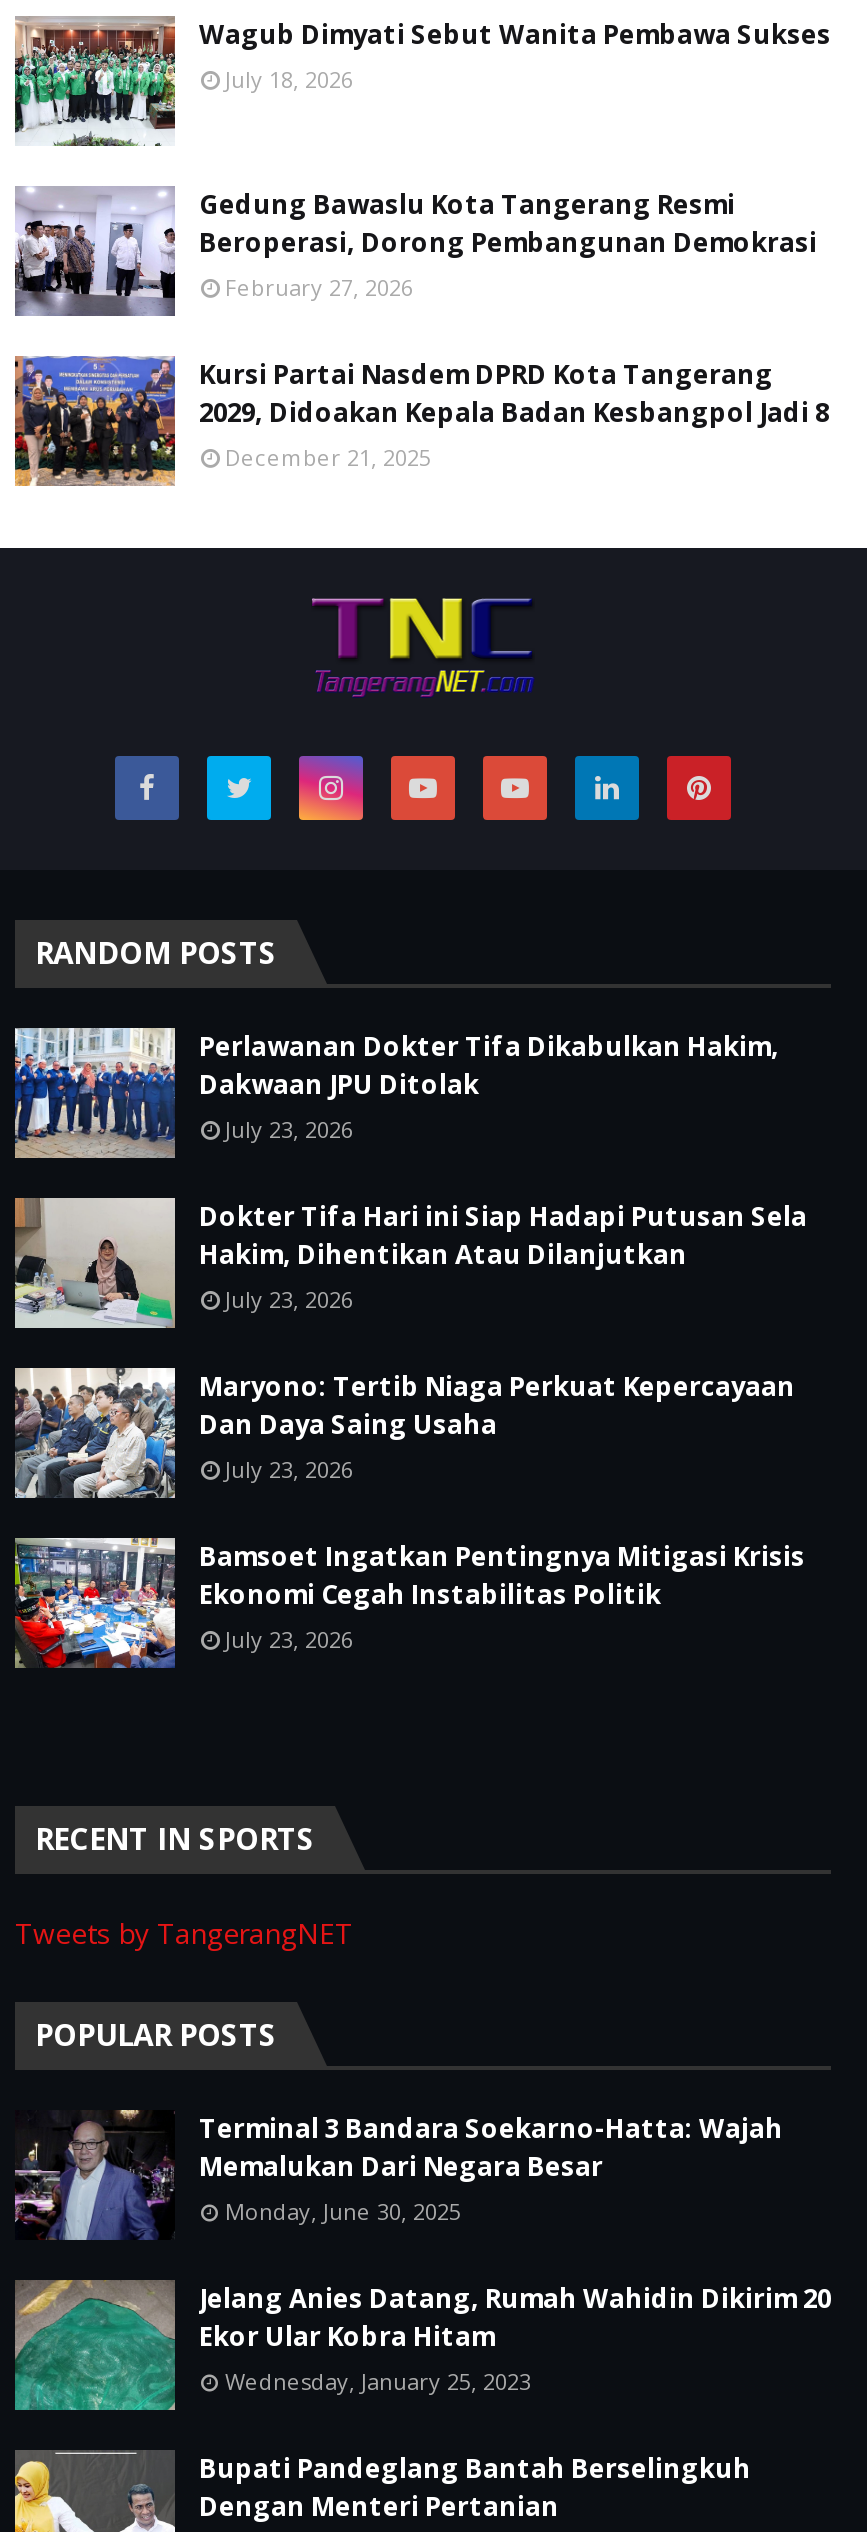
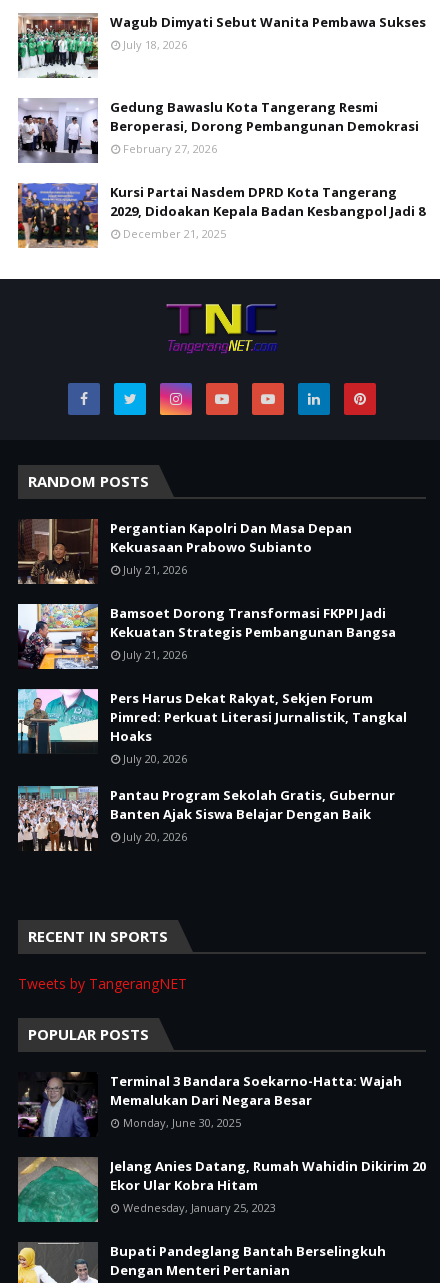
- [image]
- Perlawanan Dokter Tifa Dikabulkan Hakim,
- Dakwaan JPU Ditolak
- July 23, 2026
+ [image]
+ Pergantian Kapolri Dan Masa Depan
+ Kekuasaan Prabowo Subianto
+ July 21, 2026

- [image]
- Dokter Tifa Hari ini Siap Hadapi Putusan Sela
- Hakim, Dihentikan Atau Dilanjutkan
- July 23, 2026
+ [image]
+ Bamsoet Dorong Transformasi FKPPI Jadi
+ Kekuatan Strategis Pembangunan Bangsa
+ July 21, 2026

- [image]
- Maryono: Tertib Niaga Perkuat Kepercayaan
- Dan Daya Saing Usaha
- July 23, 2026
+ [image]
+ Pers Harus Dekat Rakyat, Sekjen Forum
+ Pimred: Perkuat Literasi Jurnalistik, Tangkal
+ Hoaks
+ July 20, 2026

- [image]
- Bamsoet Ingatkan Pentingnya Mitigasi Krisis
- Ekonomi Cegah Instabilitas Politik
- July 23, 2026
+ [image]
+ Pantau Program Sekolah Gratis, Gubernur
+ Banten Ajak Siswa Belajar Dengan Baik
+ July 20, 2026
